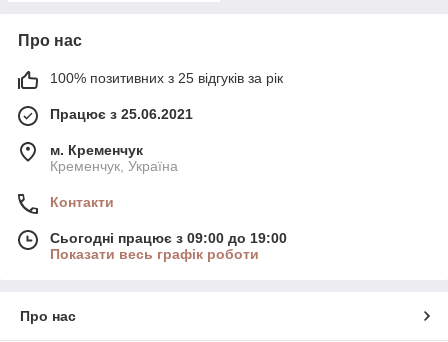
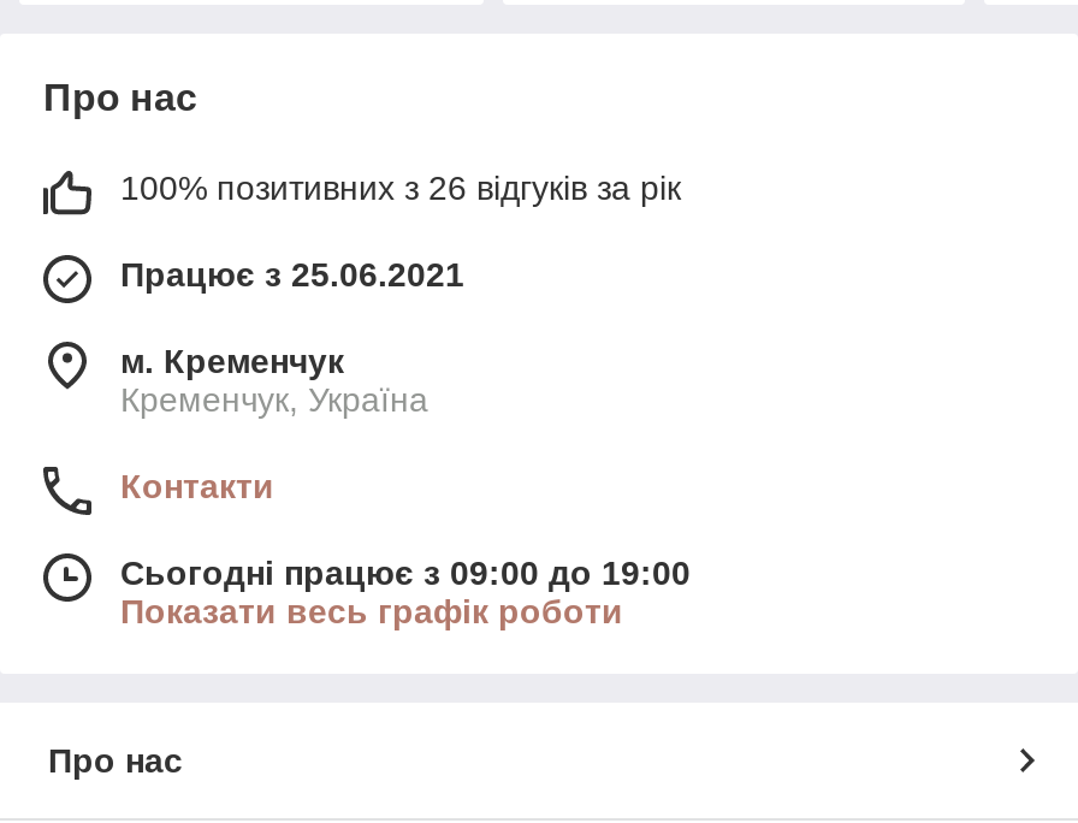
- 100% позитивних з 25 відгуків за рік
+ 100% позитивних з 26 відгуків за рік
